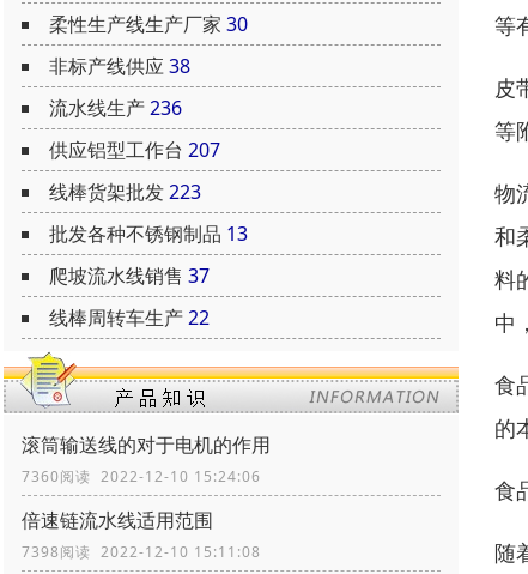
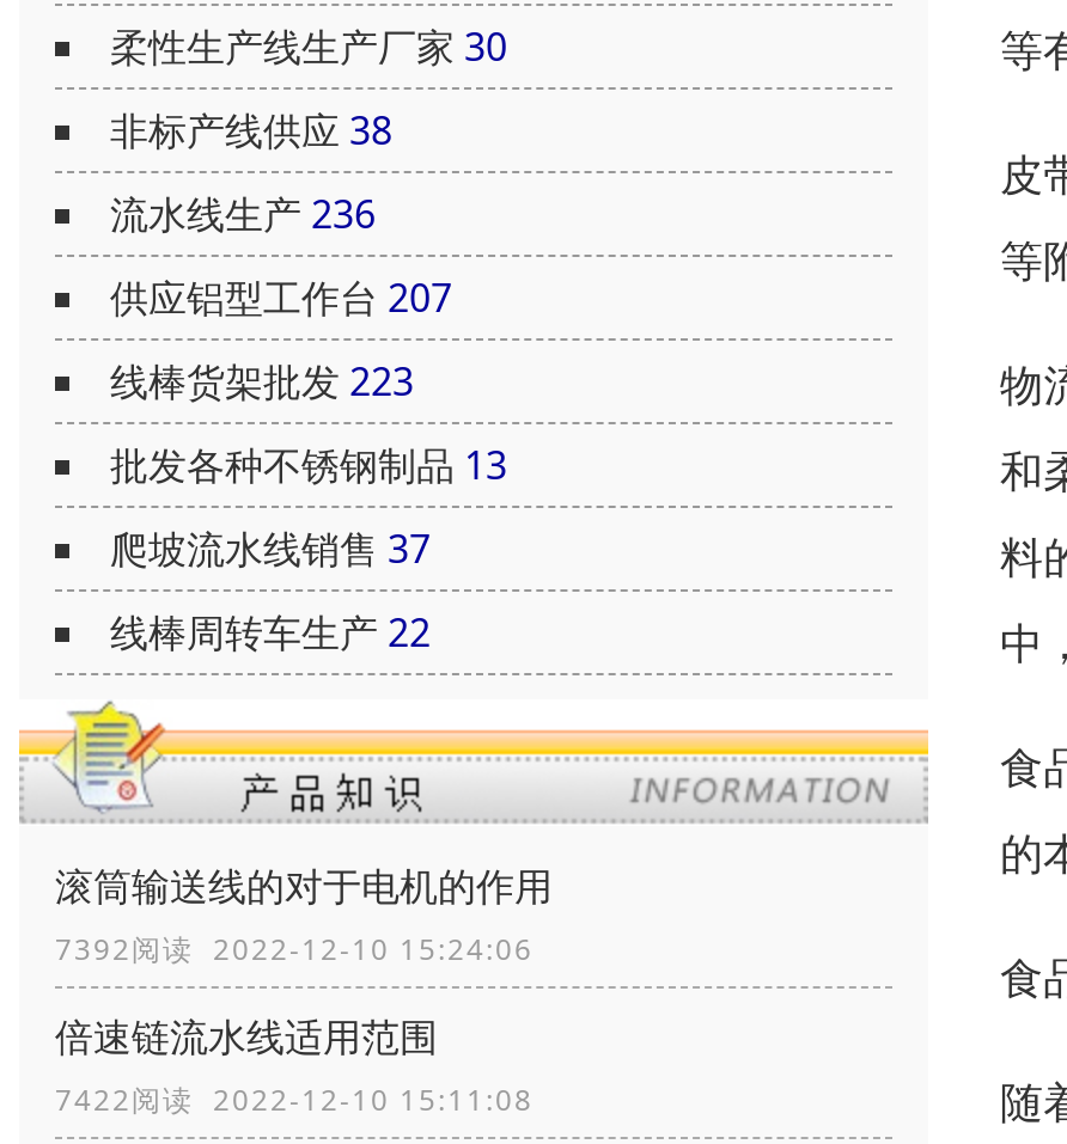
- 7360阅读 2022-12-10 15:24:06
+ 7392阅读 2022-12-10 15:24:06

- 7398阅读 2022-12-10 15:11:08
+ 7422阅读 2022-12-10 15:11:08
